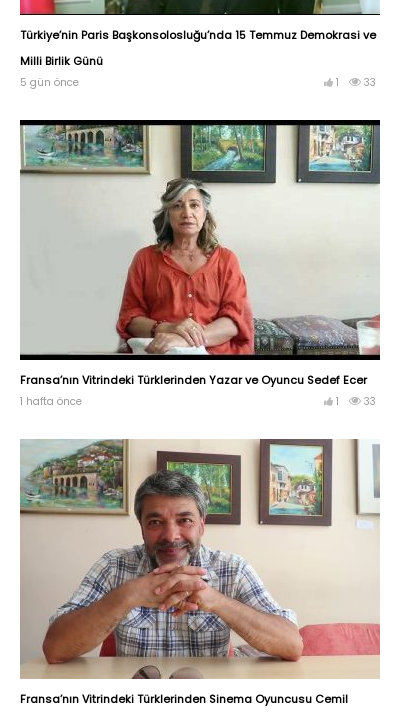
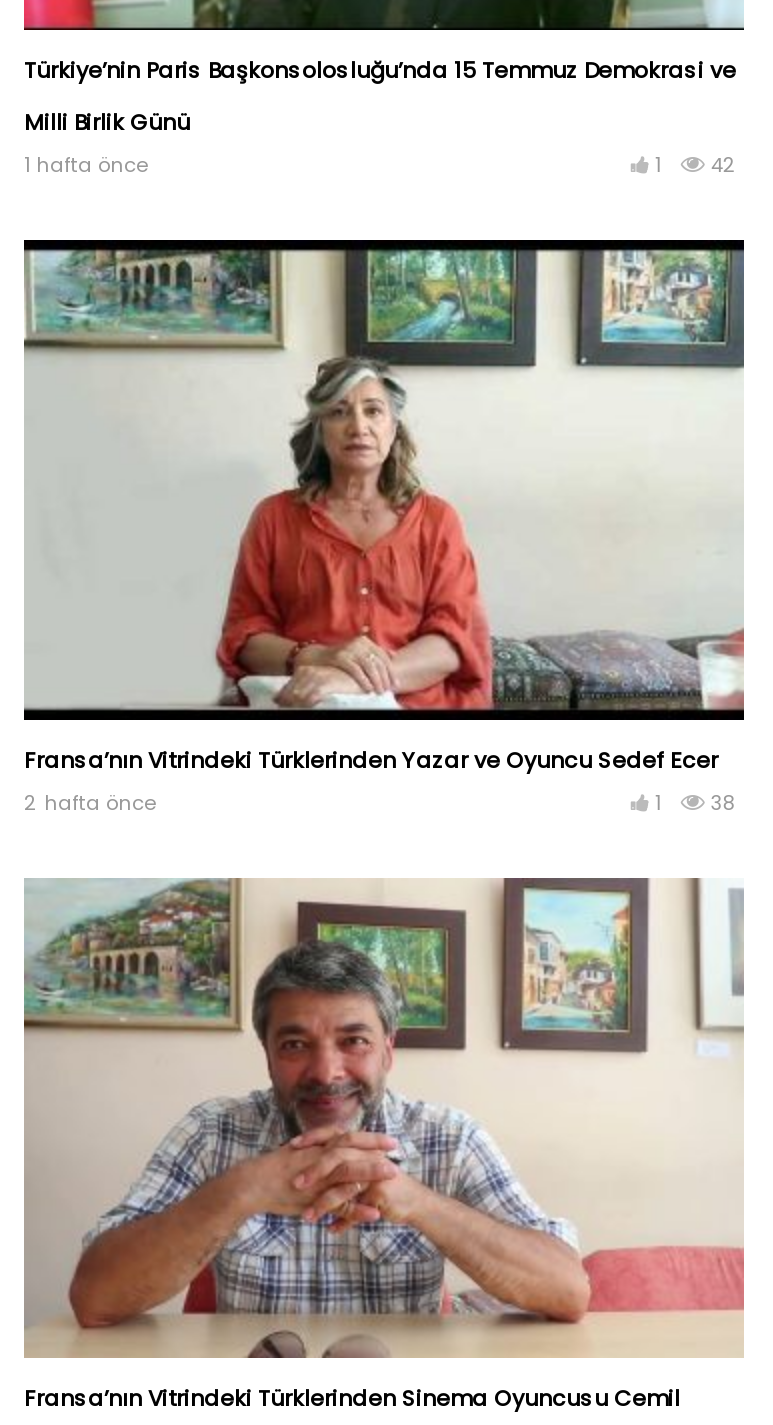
- 5 gün önce
+ 1 hafta önce

- 1 33
+ 1 42

- 1 hafta önce
+ 2 hafta önce

- 1 33
+ 1 38
